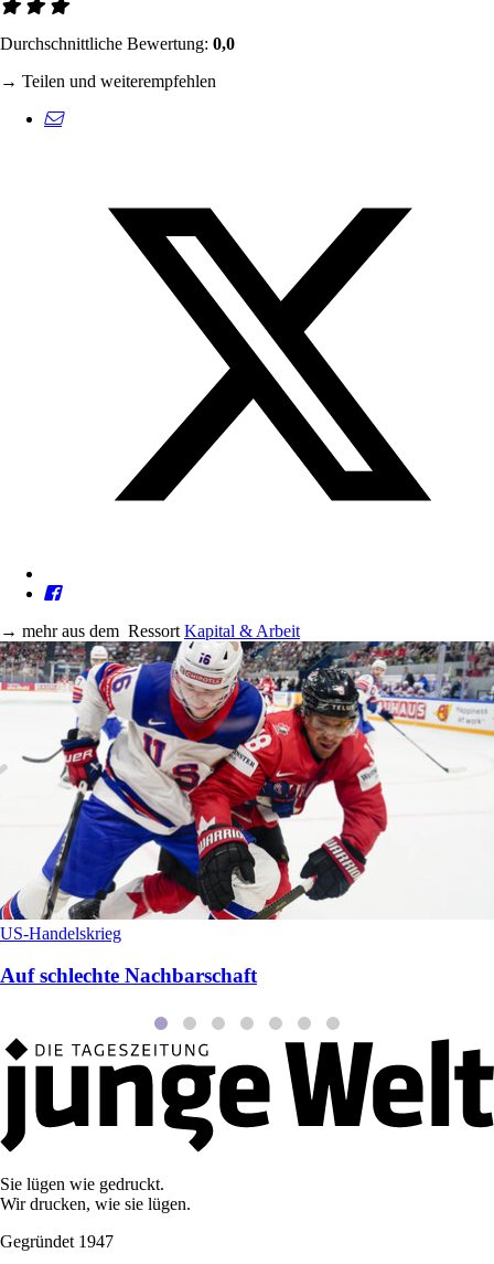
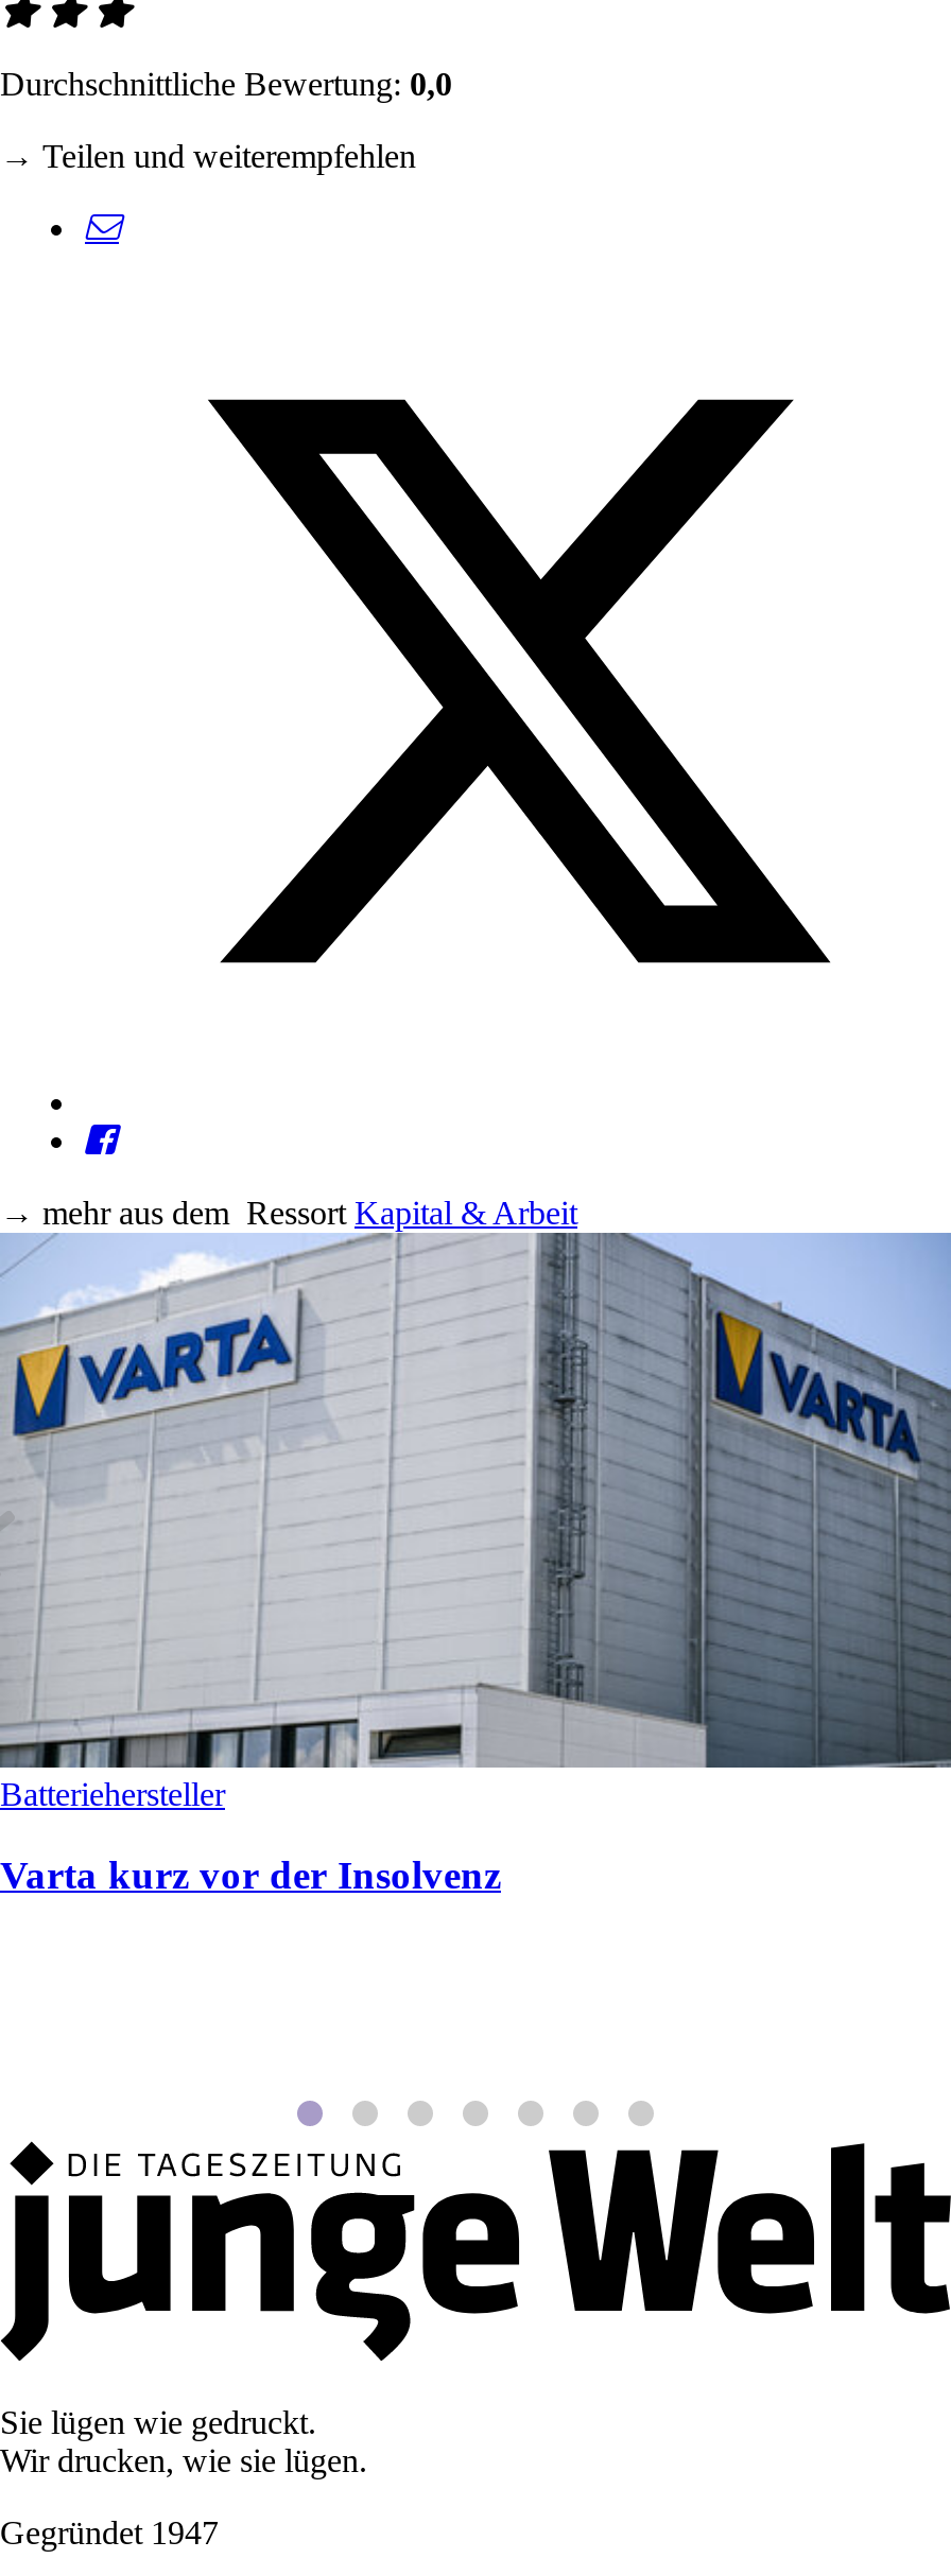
- [image]
- US-Handelskrieg
+ [image]
+ Batteriehersteller

- Auf schlechte Nachbarschaft
+ Varta kurz vor der Insolvenz
